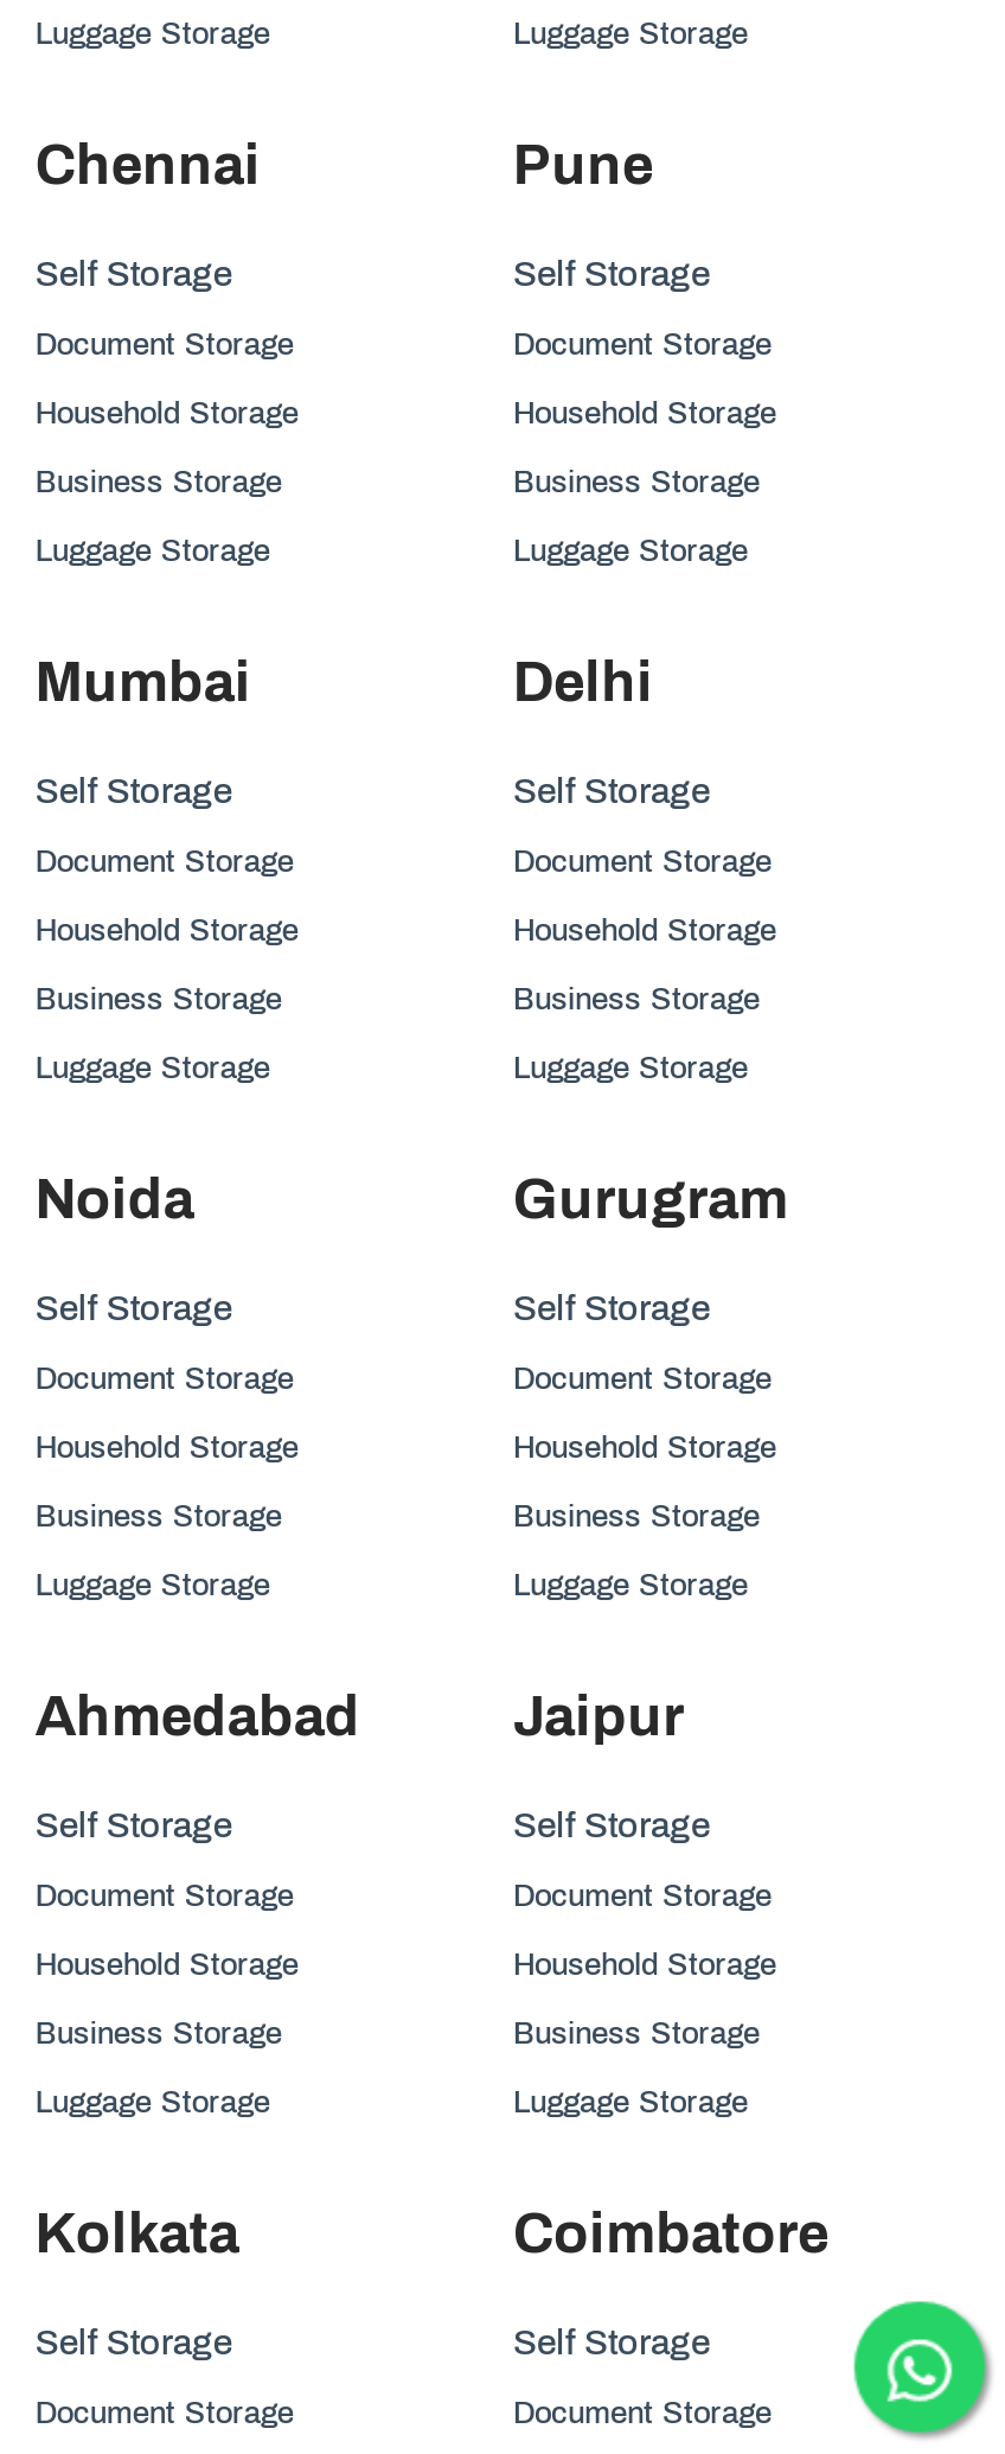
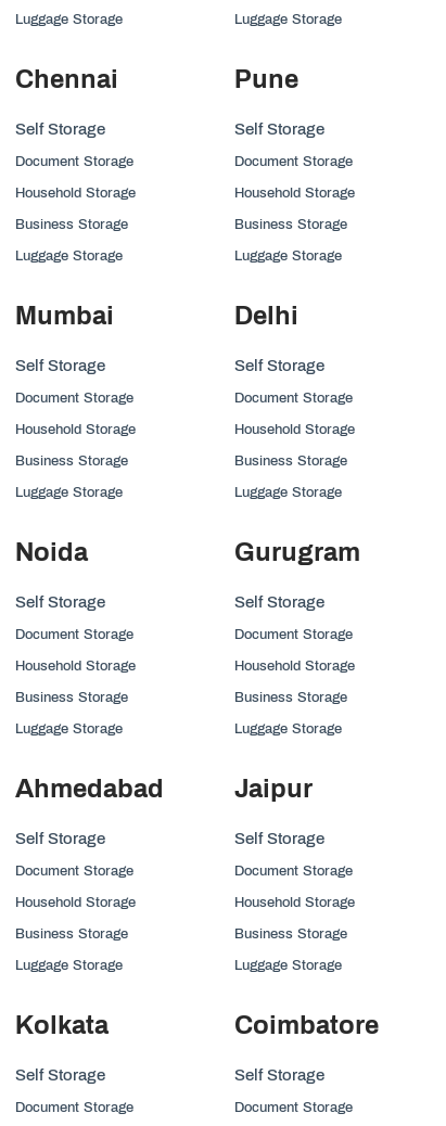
- [image]
